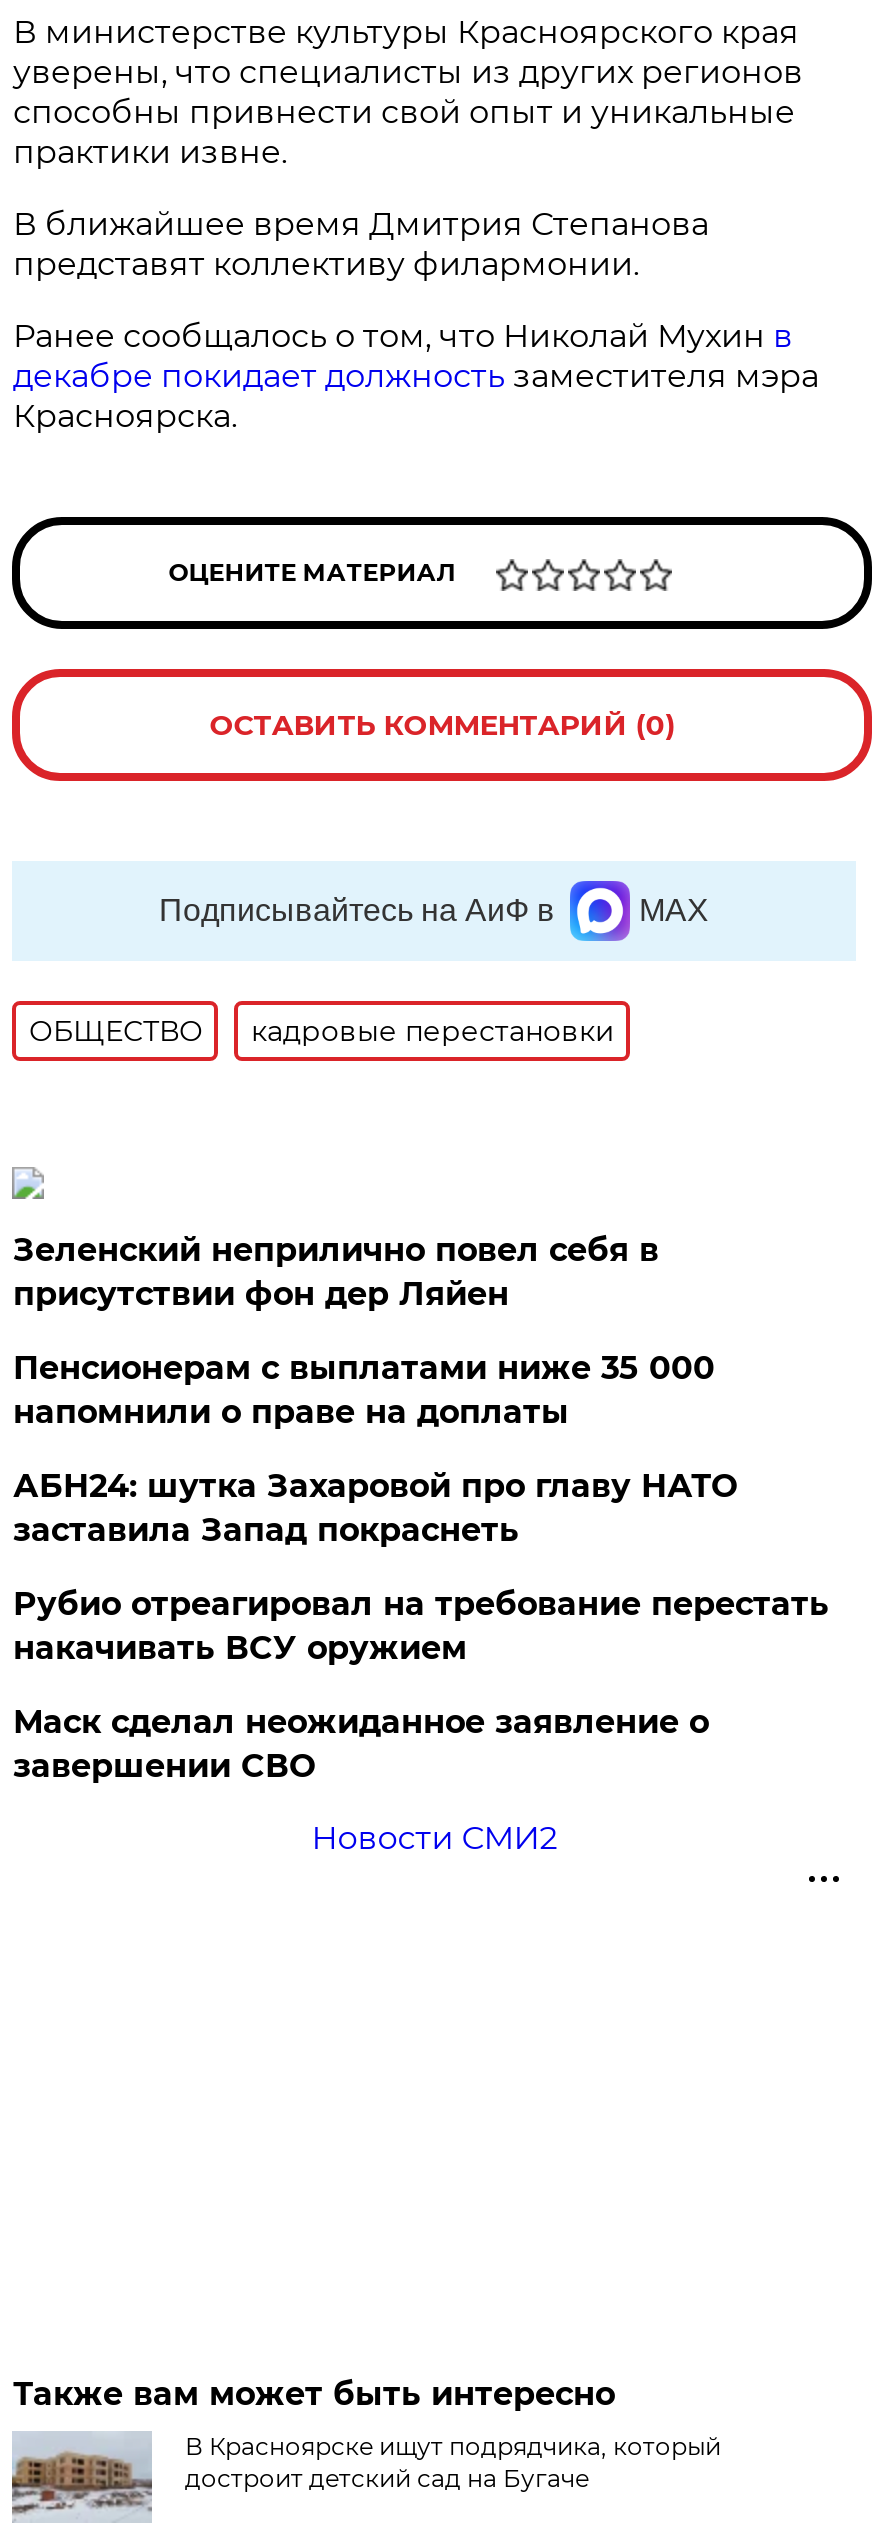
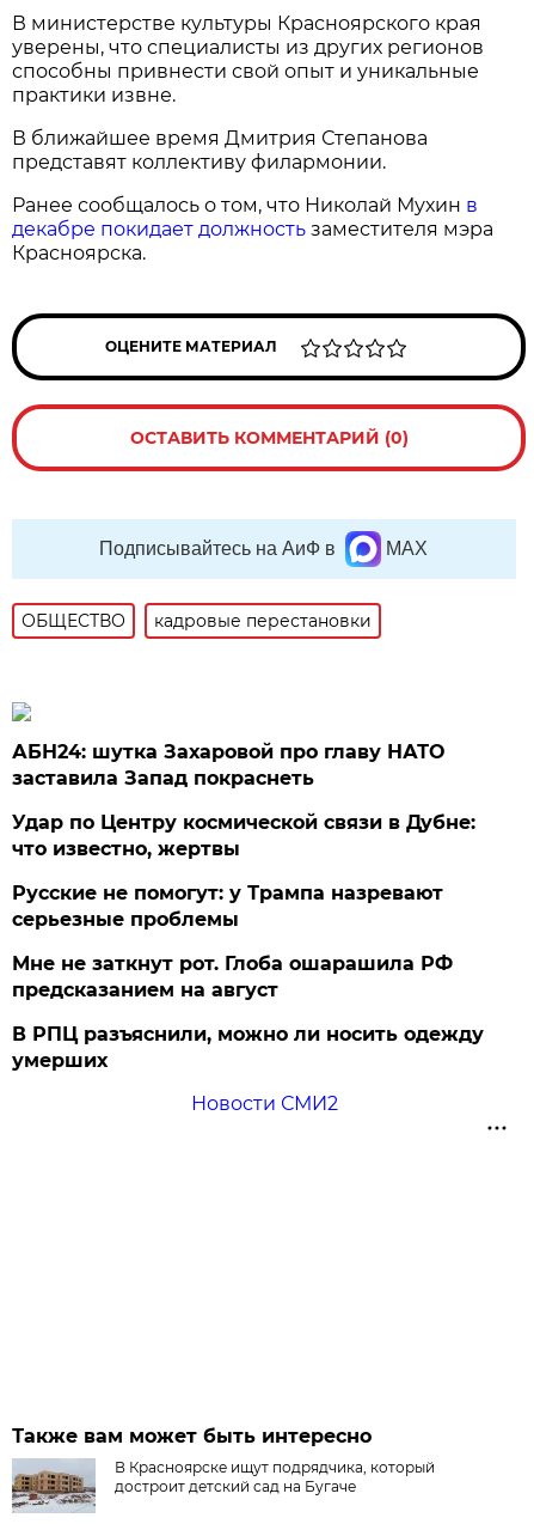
- Зеленский неприлично повел cебя в
- присутствии фон дер Ляйен
- Пенсионерам с выплатами ниже 35 000
- напомнили о праве на доплаты

moved up: АБН24: шутка Захаровой про главу НАТО | заставила Запад покраснеть

- Рубио отреагировал на требование перестать
- накачивать ВСУ оружием
- Маск сделал неожиданное заявление о
- завершении СВО
+ Удар по Центру космической связи в Дубне:
+ что известно, жертвы
+ Русские не помогут: у Трампа назревают
+ серьезные проблемы
+ Мне не заткнут рот. Глоба ошарашила РФ
+ предсказанием на август
+ В РПЦ разъяснили, можно ли носить одежду
+ умерших
